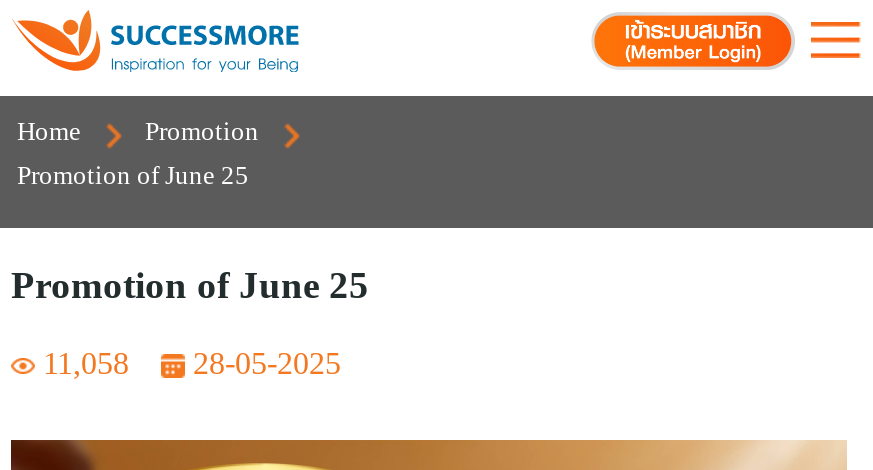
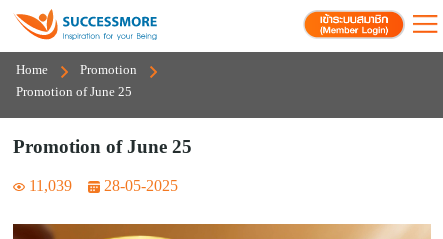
- 11,058 28-05-2025
+ 11,039 28-05-2025
